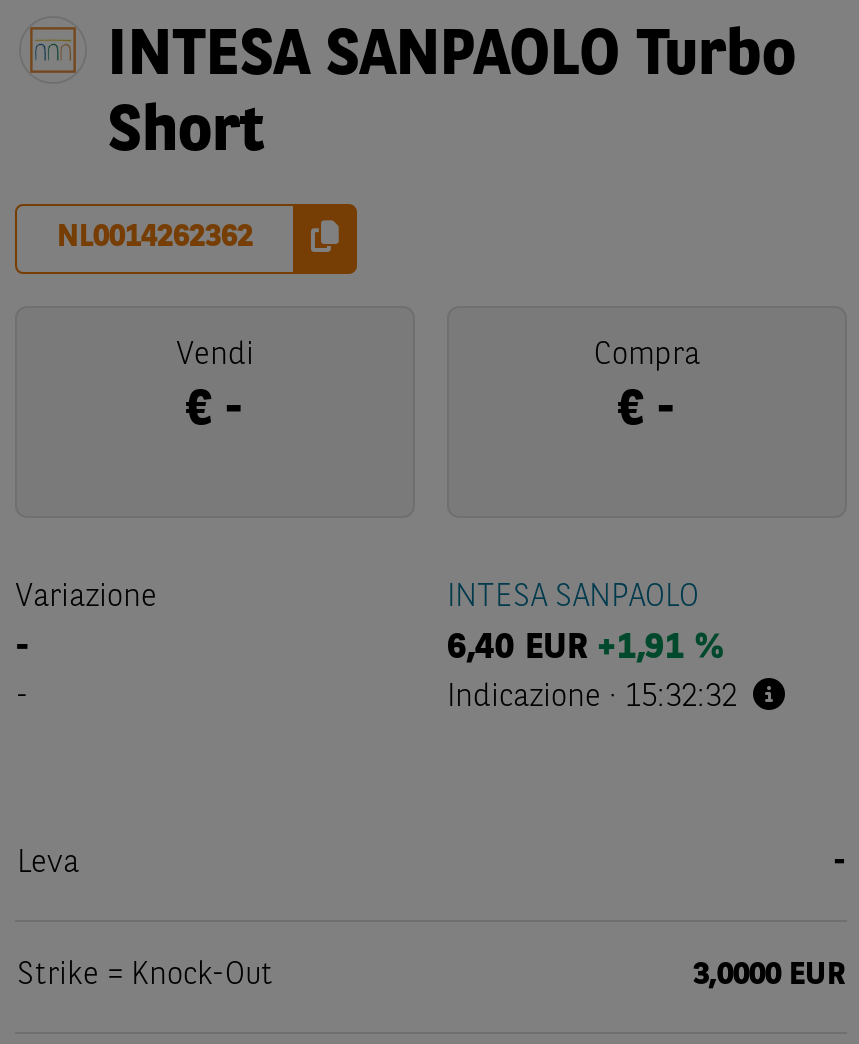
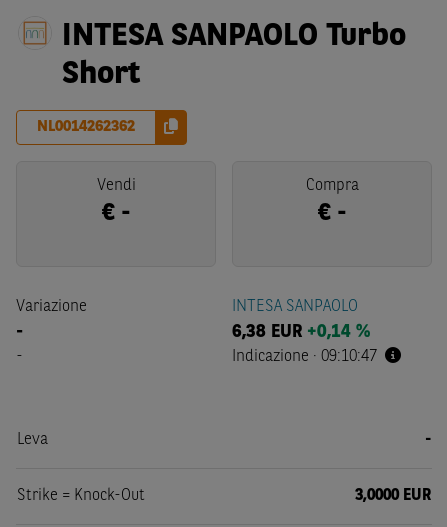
- 6,40 EUR +1,91 %
+ 6,38 EUR +0,14 %

- Indicazione · 15:32:32
+ Indicazione · 09:10:47
